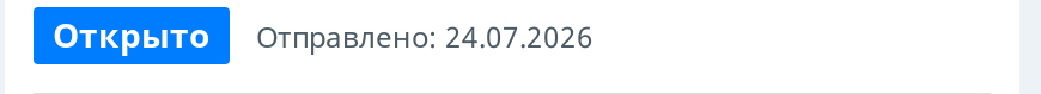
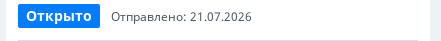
- Открыто Отправлено: 24.07.2026
+ Открыто Отправлено: 21.07.2026
